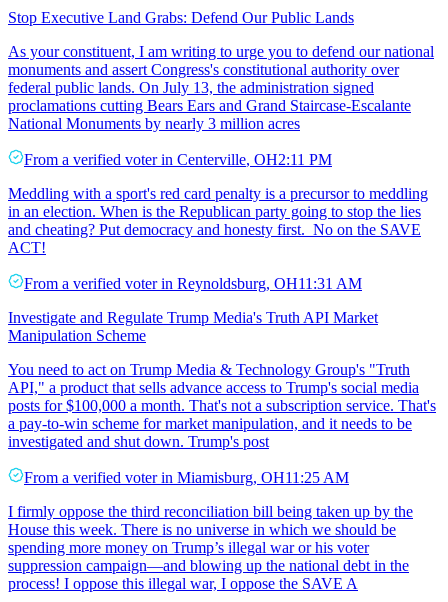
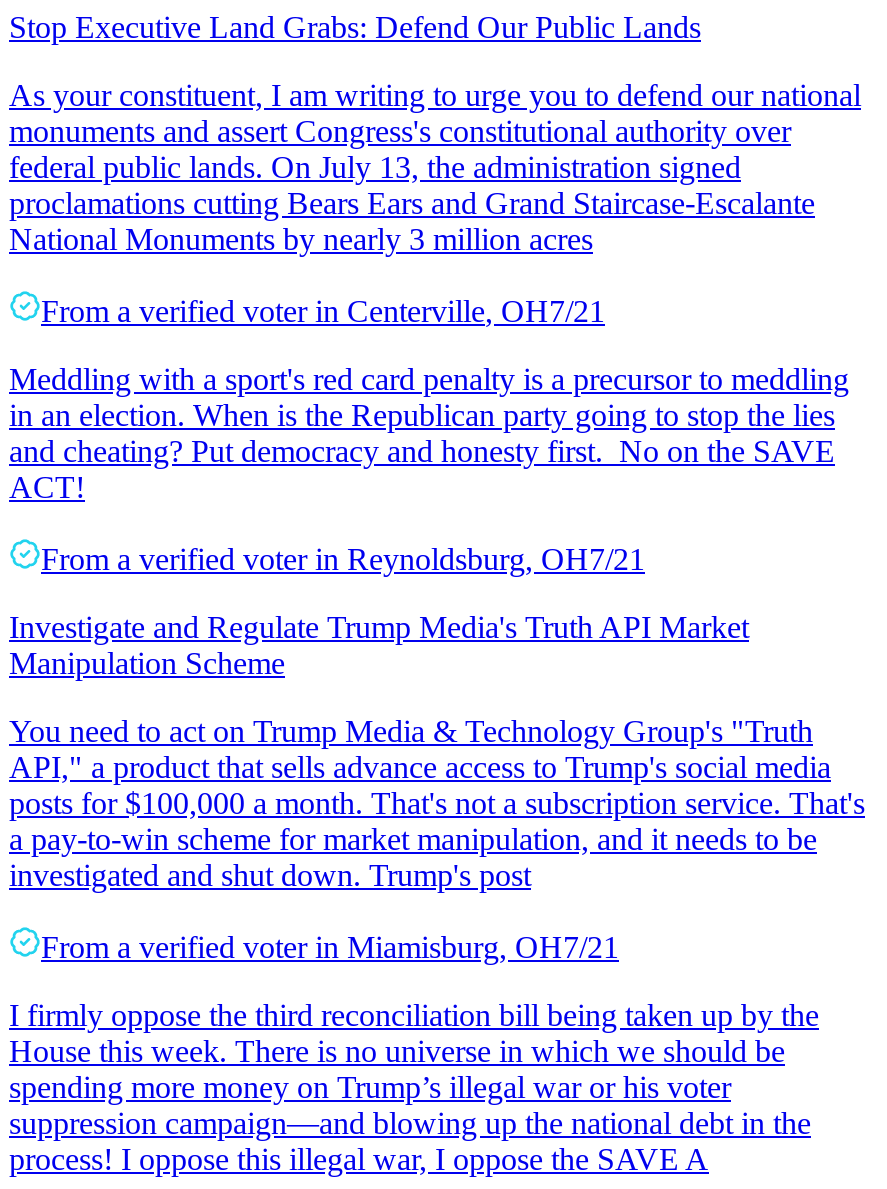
- From a verified voter in Centerville, OH2:11 PM
+ From a verified voter in Centerville, OH7/21

- From a verified voter in Reynoldsburg, OH11:31 AM
+ From a verified voter in Reynoldsburg, OH7/21

- From a verified voter in Miamisburg, OH11:25 AM
+ From a verified voter in Miamisburg, OH7/21
